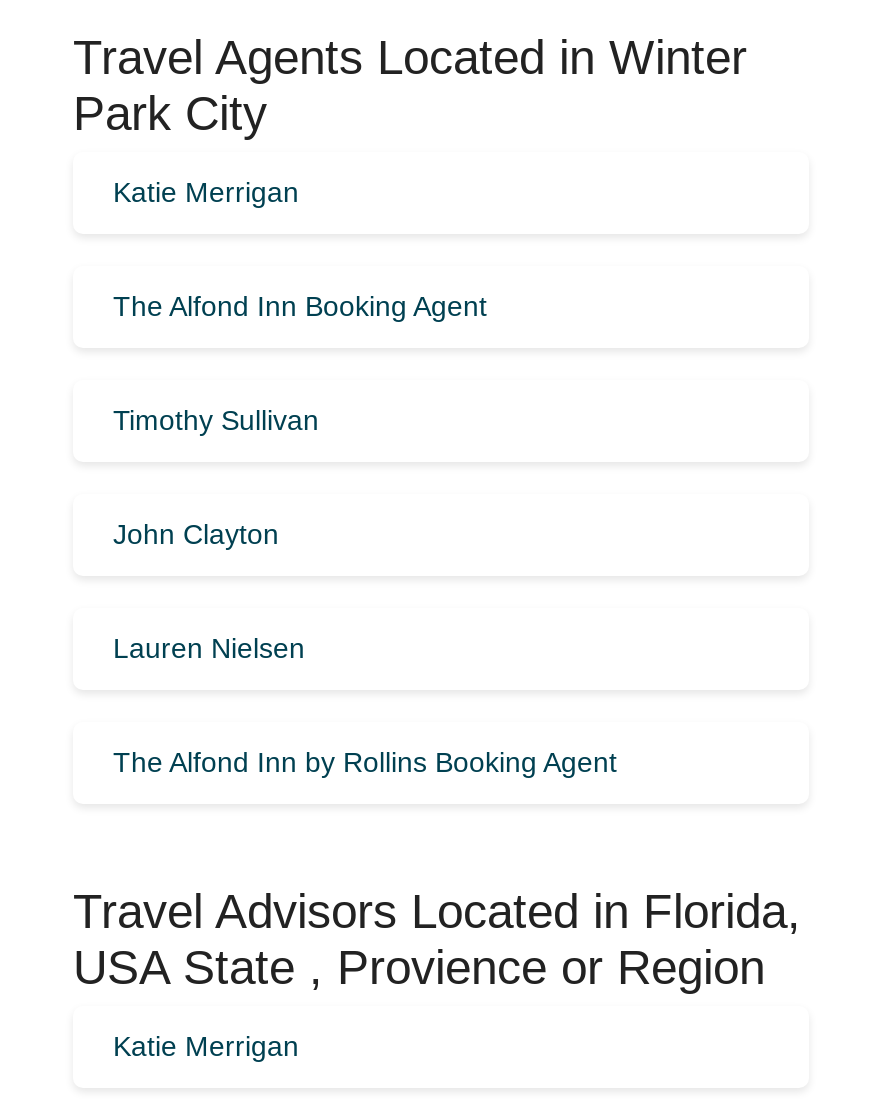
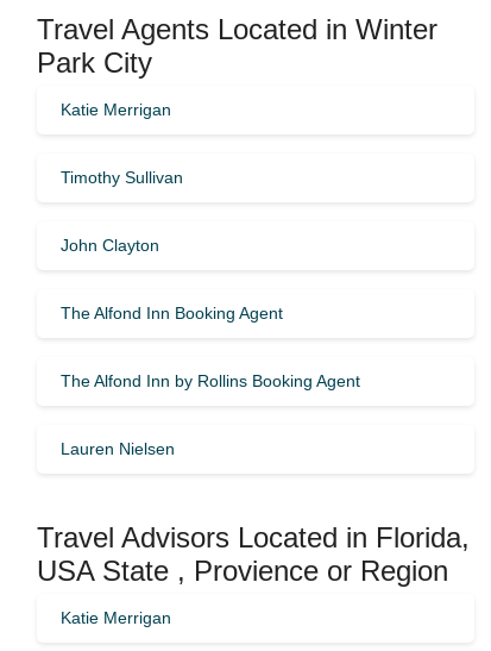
moved down: The Alfond Inn Booking Agent

moved up: Timothy Sullivan | John Clayton

moved down: Lauren Nielsen

moved up: The Alfond Inn by Rollins Booking Agent
